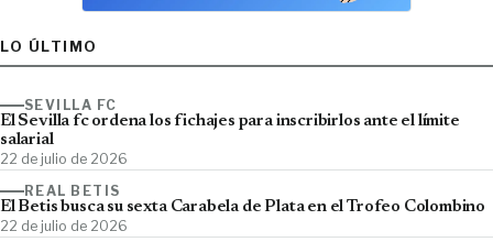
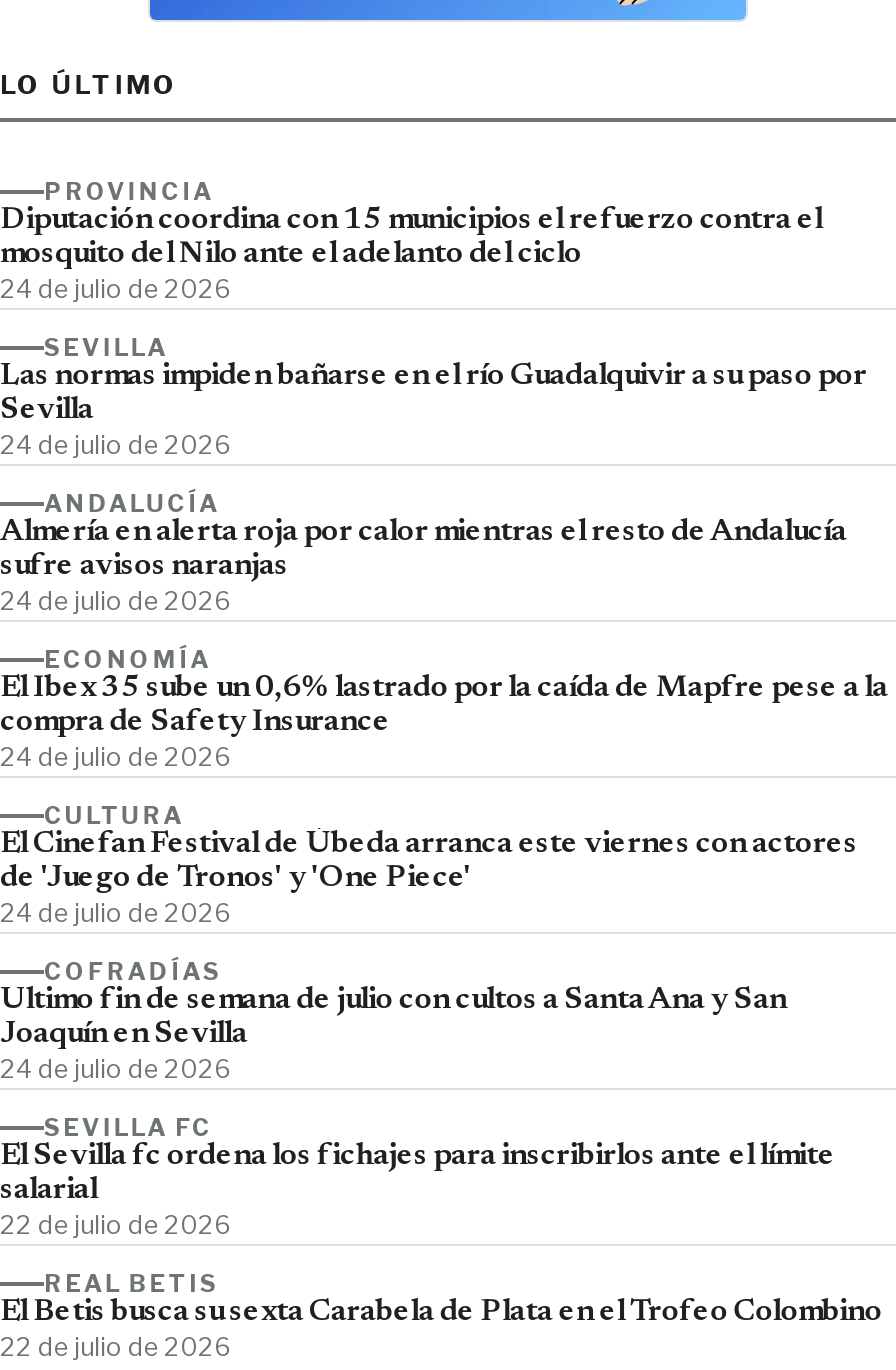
+ PROVINCIA
+ Diputación coordina con 15 municipios el refuerzo contra el
+ mosquito del Nilo ante el adelanto del ciclo
+ 24 de julio de 2026
+ SEVILLA
+ Las normas impiden bañarse en el río Guadalquivir a su paso por
+ Sevilla
+ 24 de julio de 2026
+ ANDALUCÍA
+ Almería en alerta roja por calor mientras el resto de Andalucía
+ sufre avisos naranjas
+ 24 de julio de 2026
+ ECONOMÍA
+ El Ibex 35 sube un 0,6% lastrado por la caída de Mapfre pese a la
+ compra de Safety Insurance
+ 24 de julio de 2026
+ CULTURA
+ El Cinefan Festival de Úbeda arranca este viernes con actores
+ de 'Juego de Tronos' y 'One Piece'
+ 24 de julio de 2026
+ COFRADÍAS
+ Ultimo fin de semana de julio con cultos a Santa Ana y San
+ Joaquín en Sevilla
+ 24 de julio de 2026
